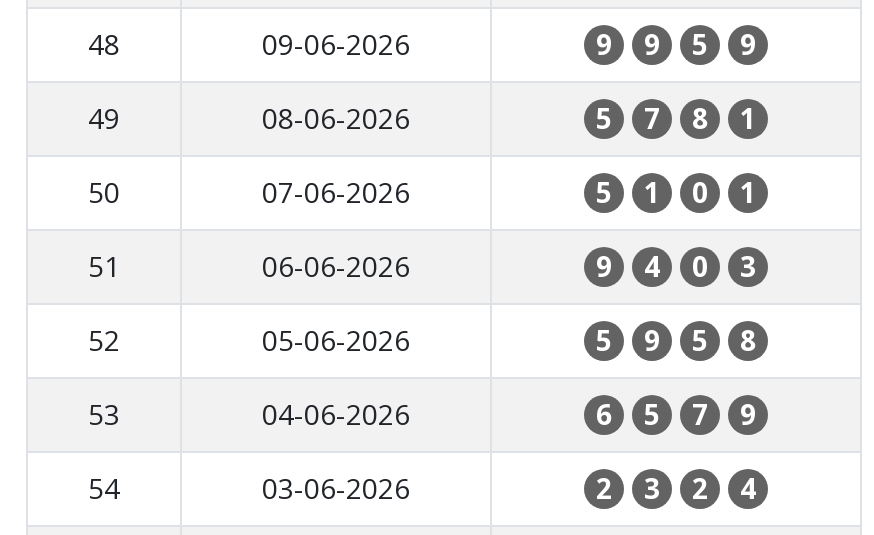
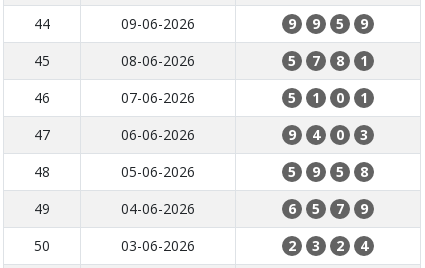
- 48
+ 44

- 49
+ 45

- 50
+ 46

- 51
+ 47

- 52
+ 48

- 53
+ 49

- 54
+ 50
